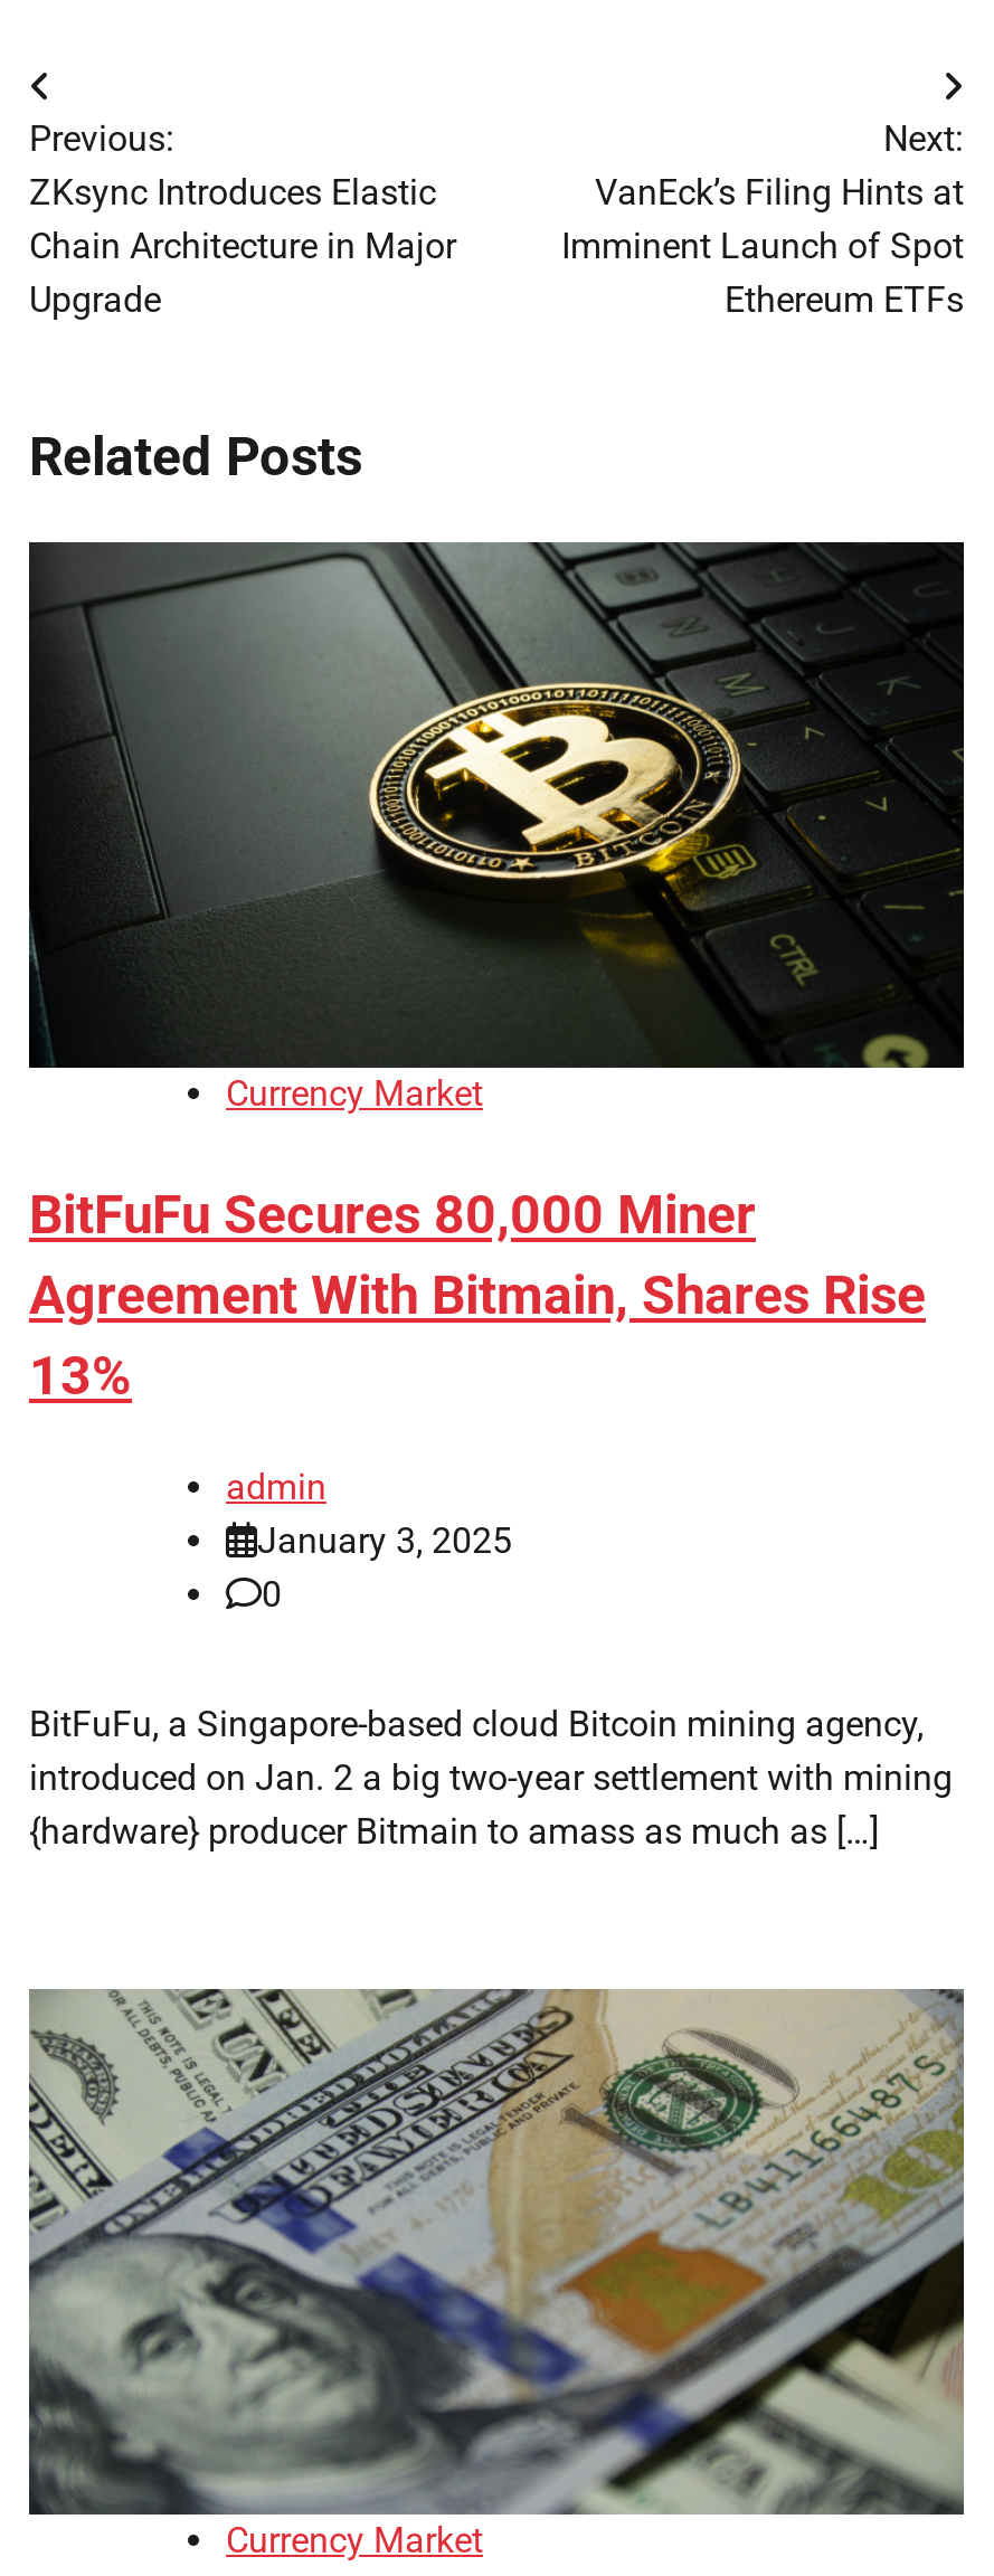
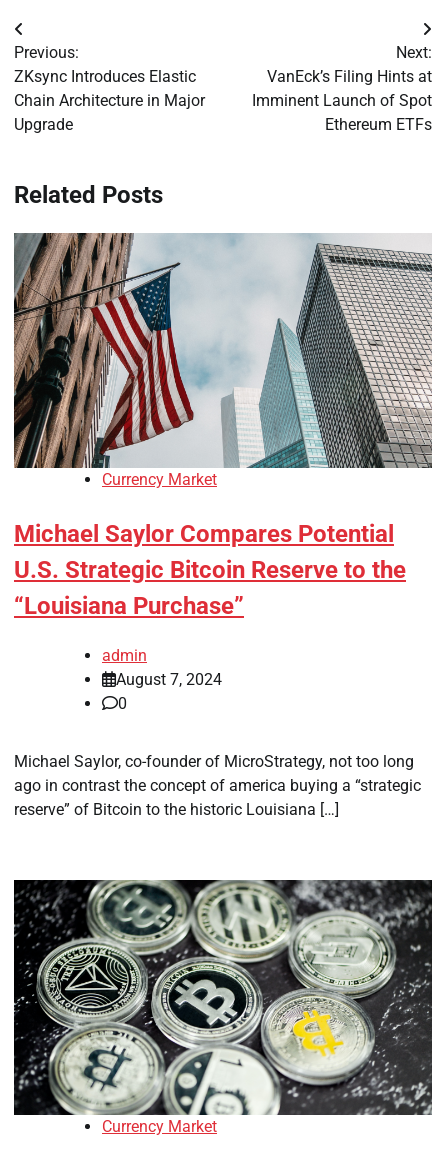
- [image]
+ [image]

- BitFuFu Secures 80,000 Miner
- Agreement With Bitmain, Shares Rise
- 13%
+ Michael Saylor Compares Potential
+ U.S. Strategic Bitcoin Reserve to the
+ “Louisiana Purchase”

- January 3, 2025
+ August 7, 2024

- BitFuFu, a Singapore-based cloud Bitcoin mining agency,
- introduced on Jan. 2 a big two-year settlement with mining
- {hardware} producer Bitmain to amass as much as […]
+ Michael Saylor, co-founder of MicroStrategy, not too long
+ ago in contrast the concept of america buying a “strategic
+ reserve” of Bitcoin to the historic Louisiana […]

- [image]
+ [image]
